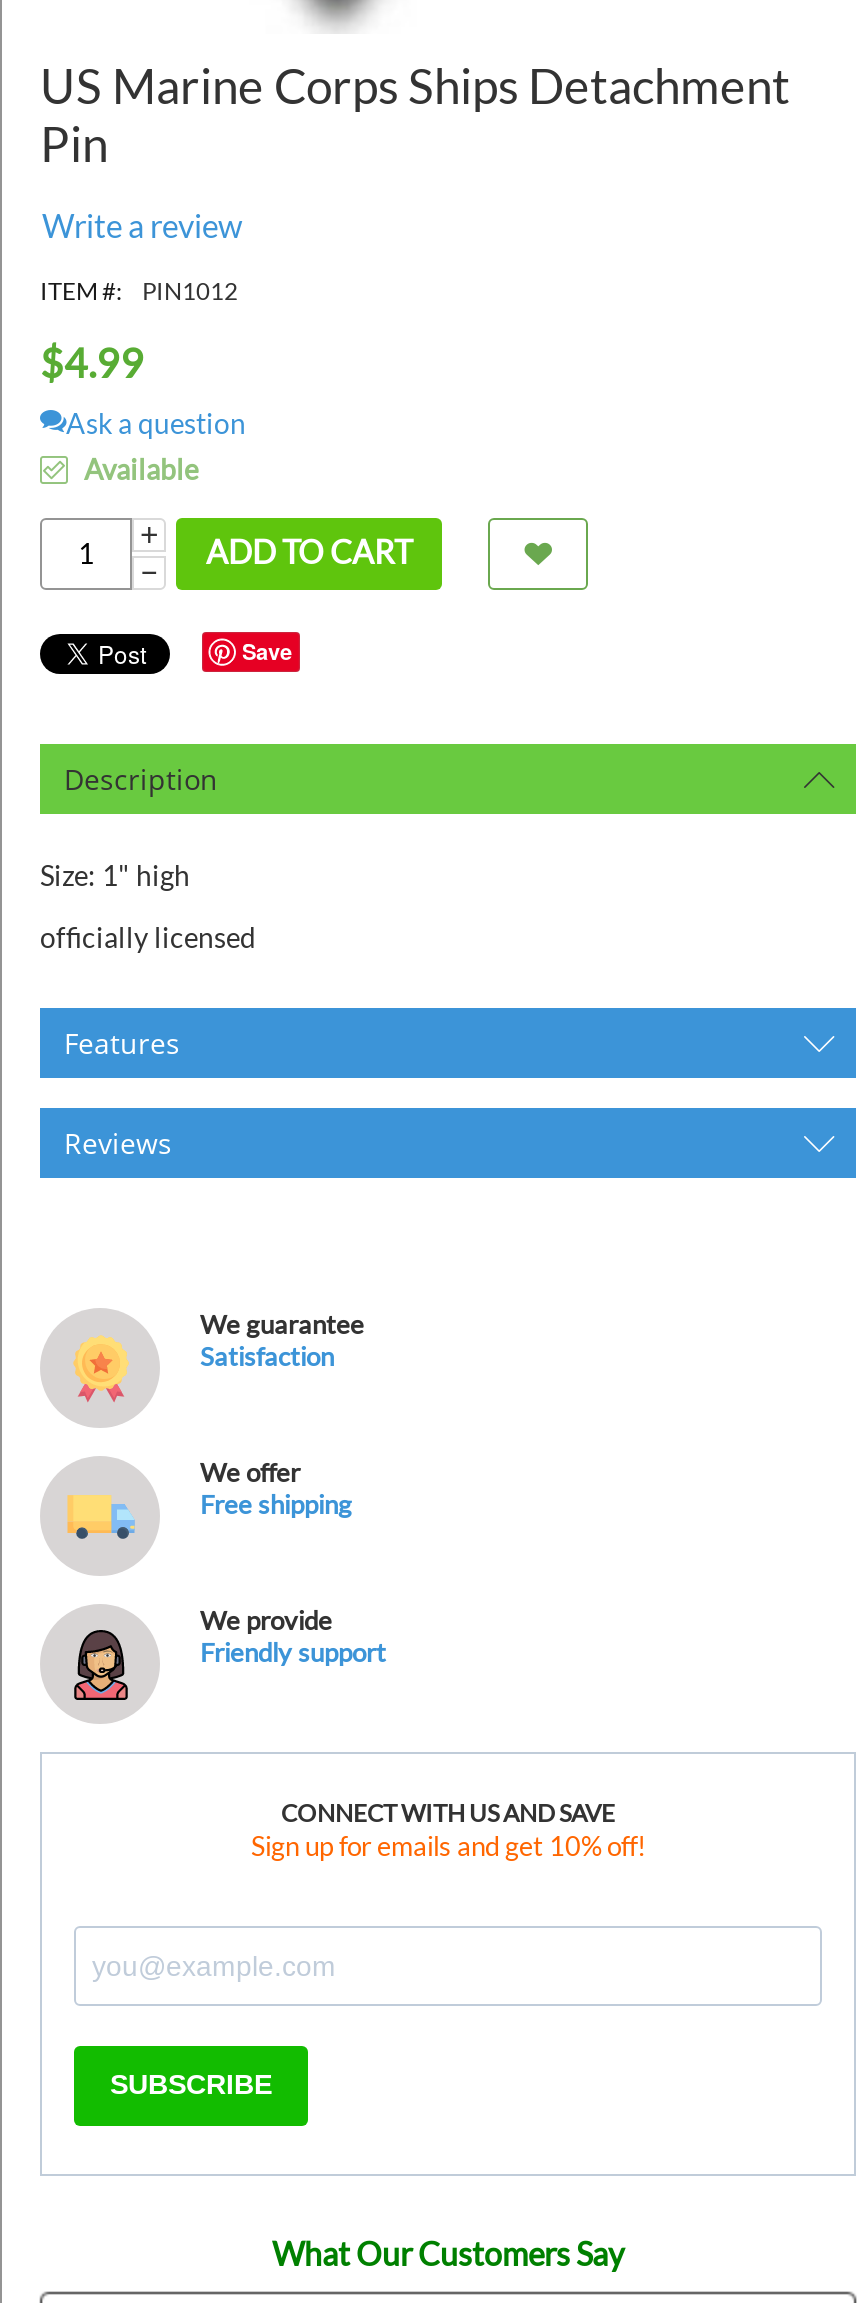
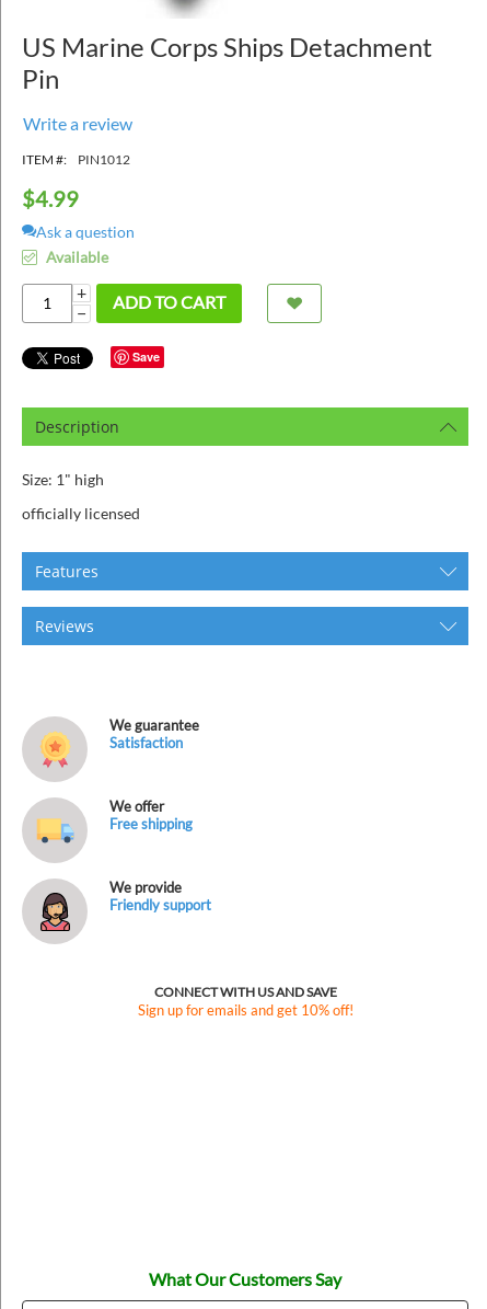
- SUBSCRIBE
